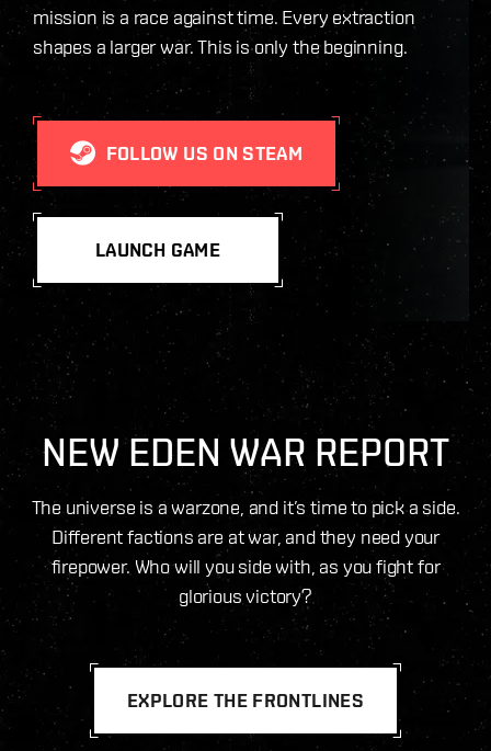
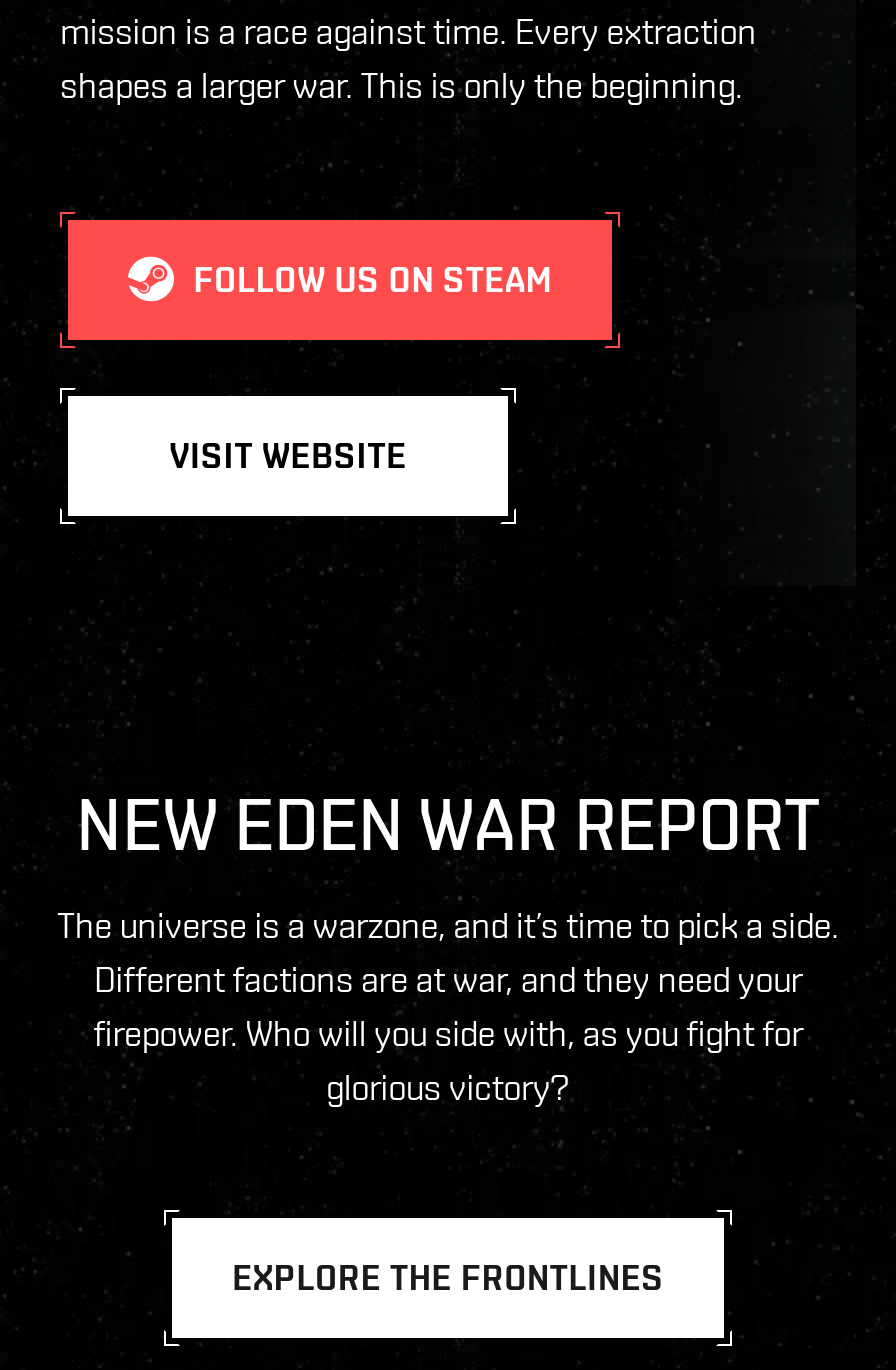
- LAUNCH GAME
+ VISIT WEBSITE
